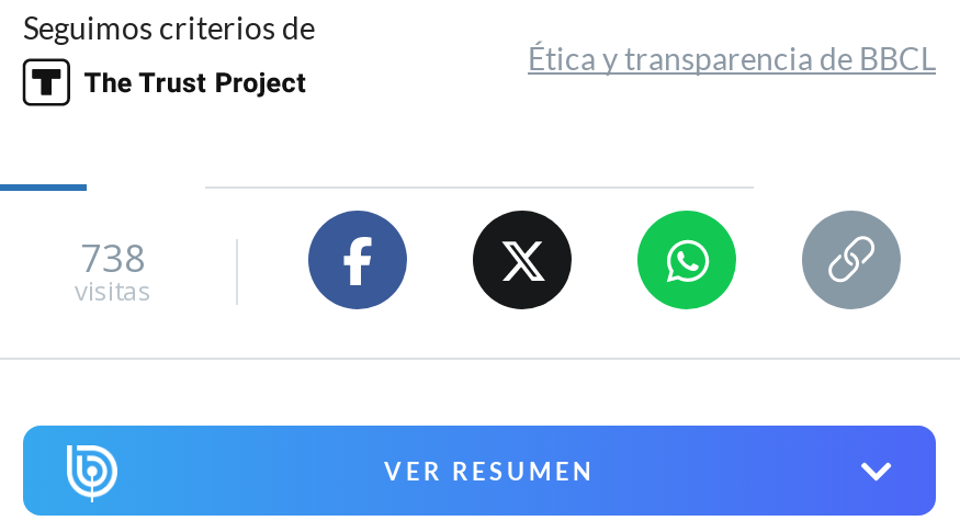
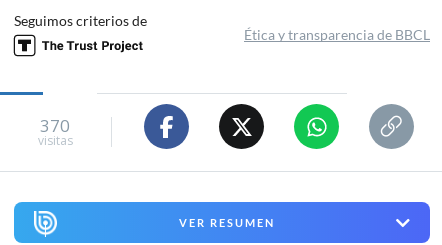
- 738
+ 370
